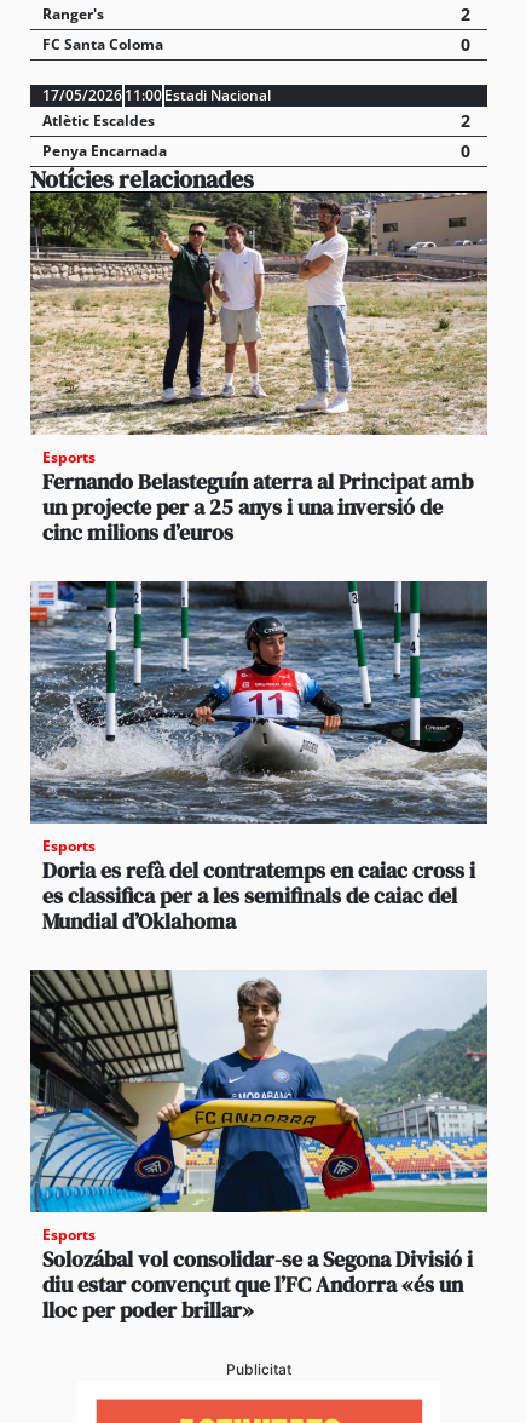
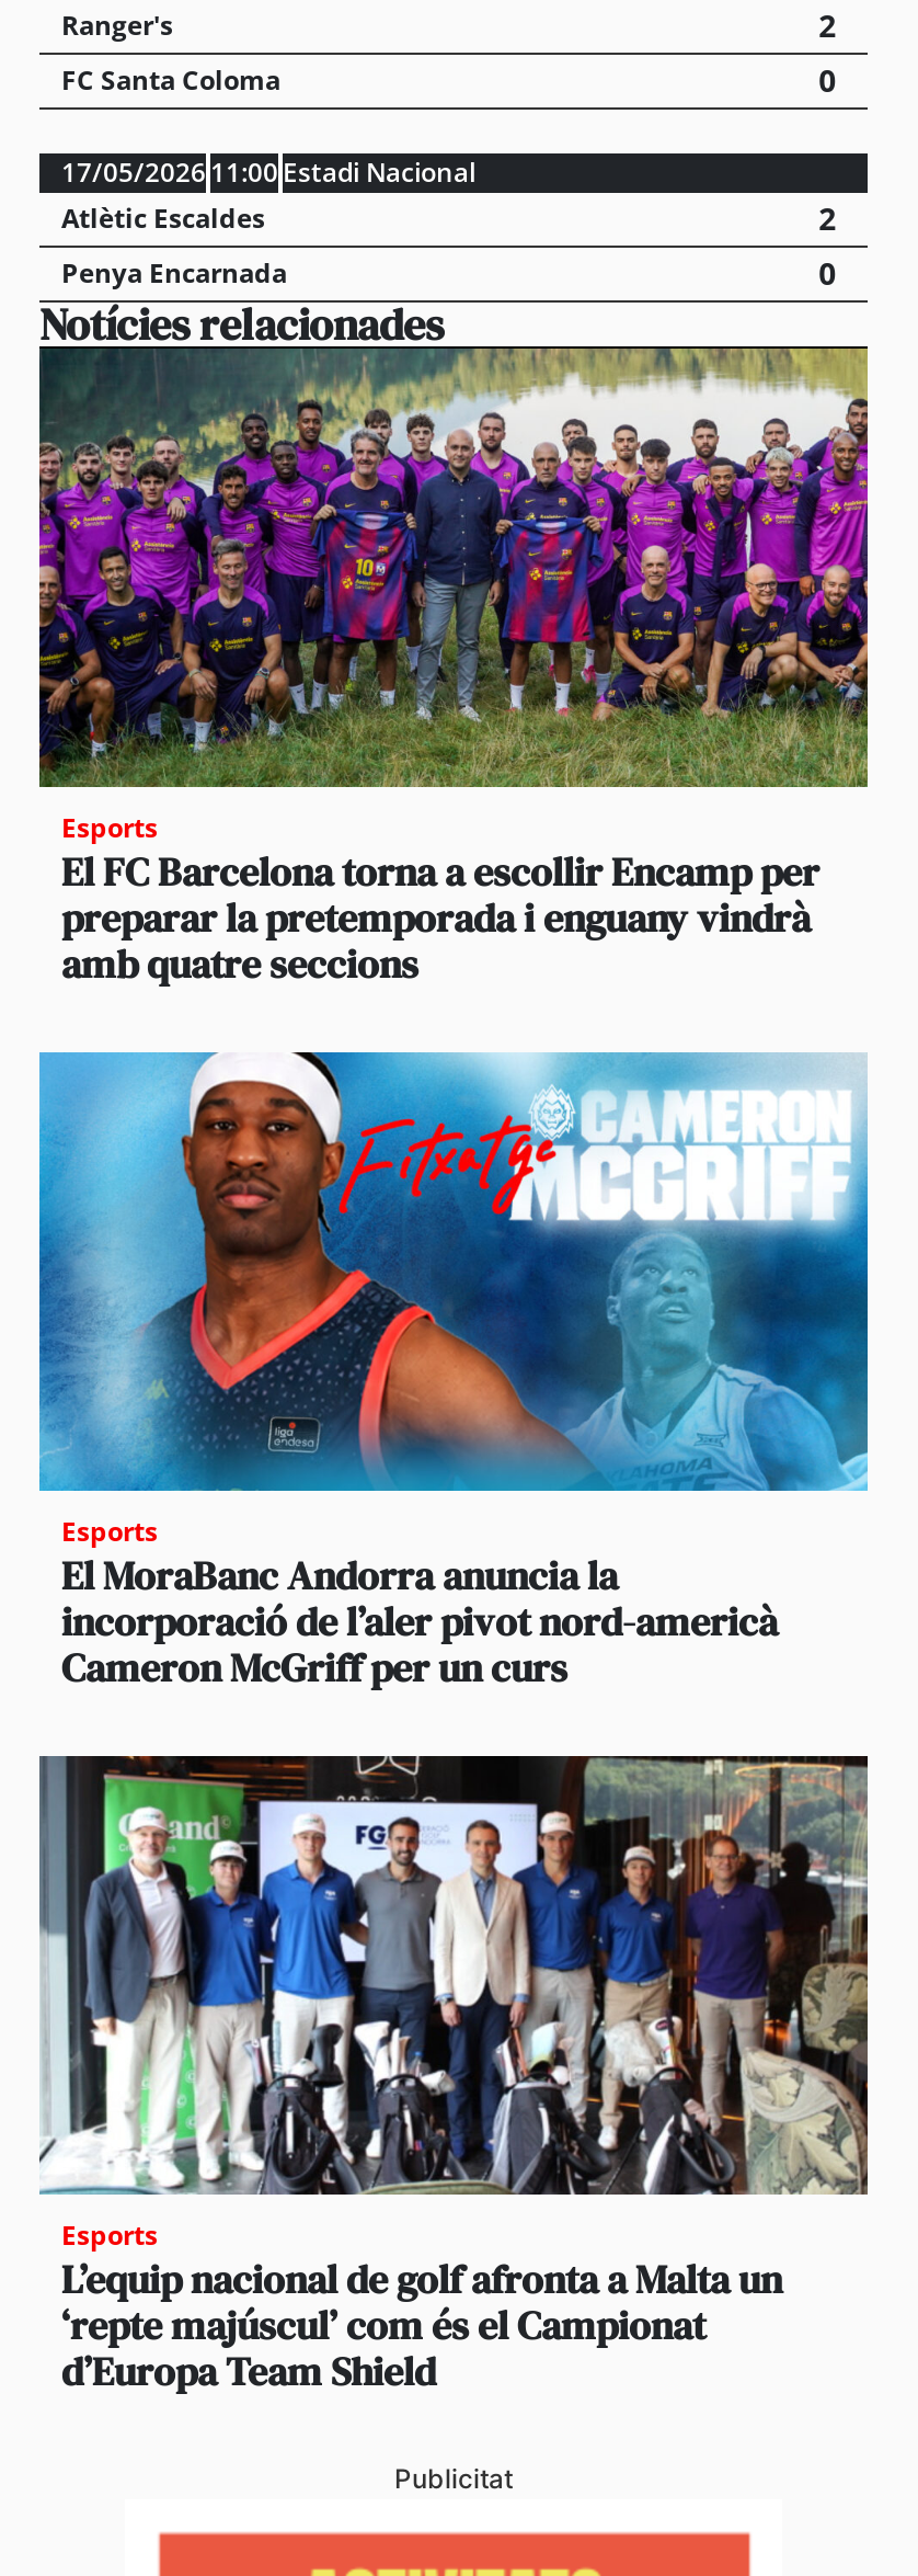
- [image]
- Fernando Belasteguín aterra al Principat amb
- un projecte per a 25 anys i una inversió de
- cinc milions d’euros
+ [image]
+ El FC Barcelona torna a escollir Encamp per
+ preparar la pretemporada i enguany vindrà
+ amb quatre seccions

- [image]
- Doria es refà del contratemps en caiac cross i
- es classifica per a les semifinals de caiac del
- Mundial d’Oklahoma
+ [image]
+ El MoraBanc Andorra anuncia la
+ incorporació de l’aler pivot nord-americà
+ Cameron McGriff per un curs

- [image]
- Solozábal vol consolidar-se a Segona Divisió i
- diu estar convençut que l’FC Andorra «és un
- lloc per poder brillar»
+ [image]
+ L’equip nacional de golf afronta a Malta un
+ ‘repte majúscul’ com és el Campionat
+ d’Europa Team Shield
